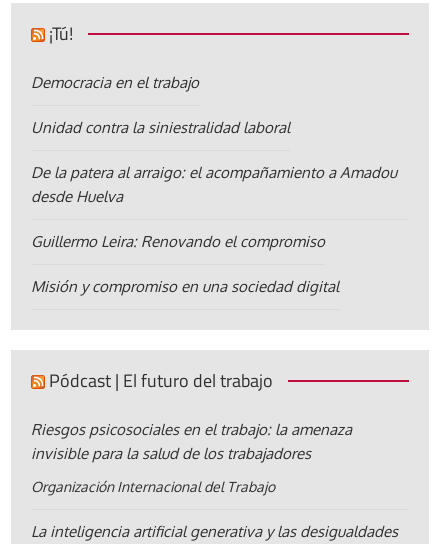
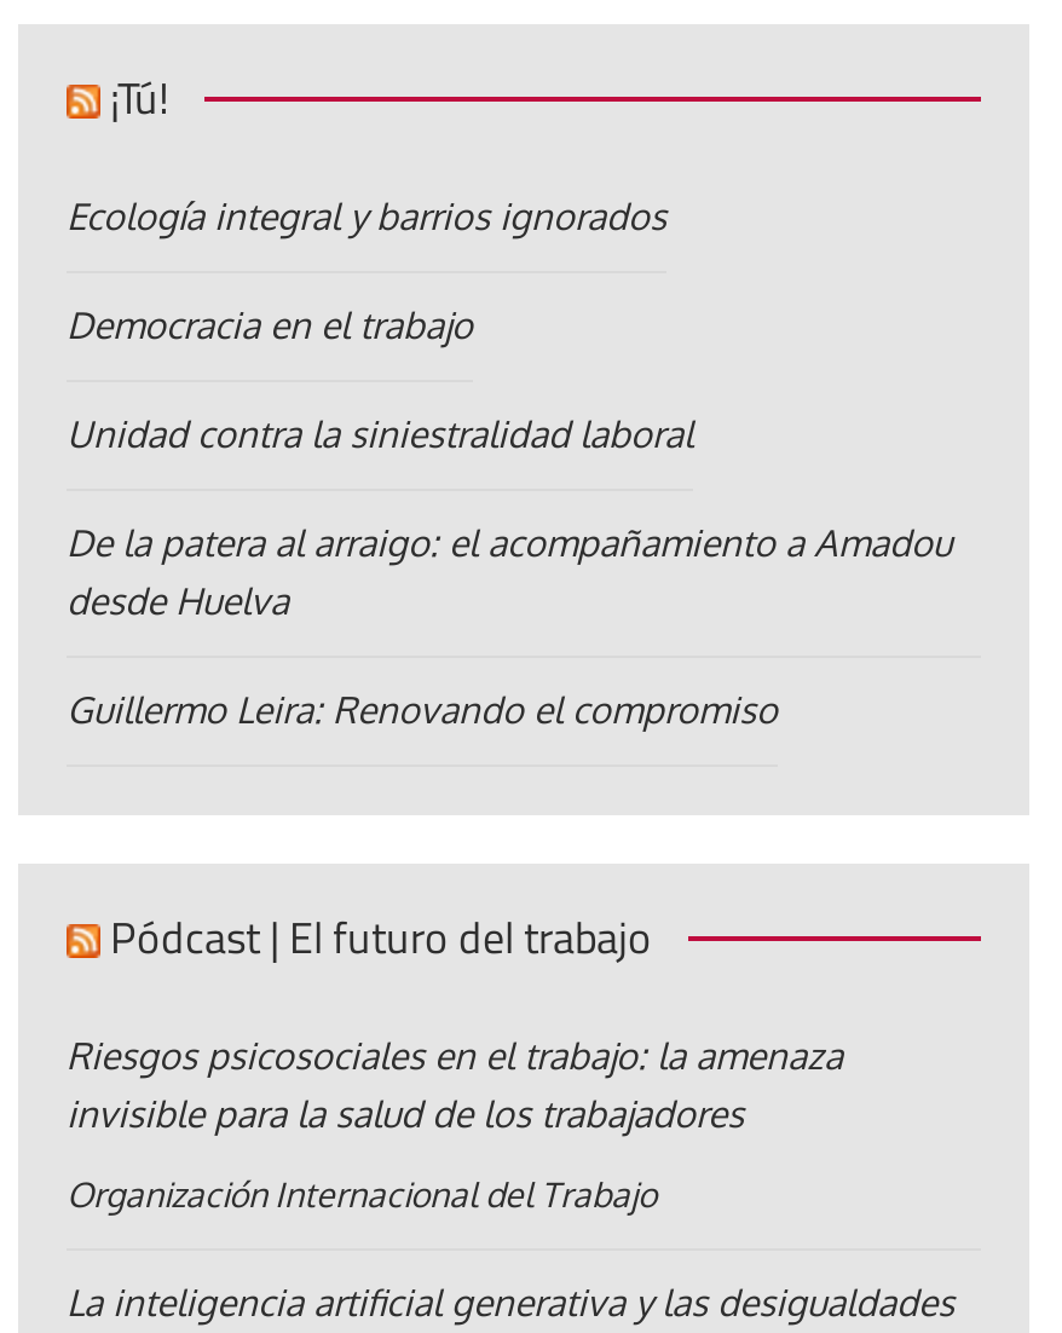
+ Ecología integral y barrios ignorados

moved down: Democracia en el trabajo | Unidad contra la siniestralidad laboral | De la patera al arraigo: el acompañamiento a Amadou | desde Huelva | Guillermo Leira: Renovando el compromiso

- Misión y compromiso en una sociedad digital
